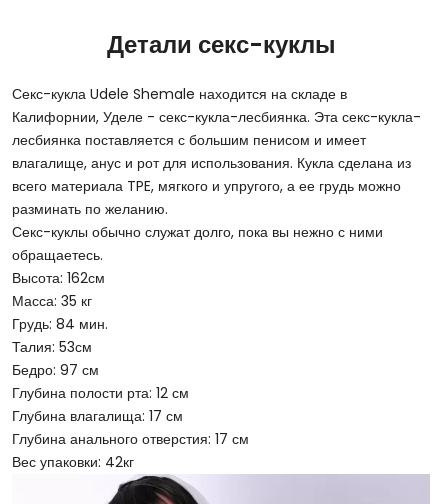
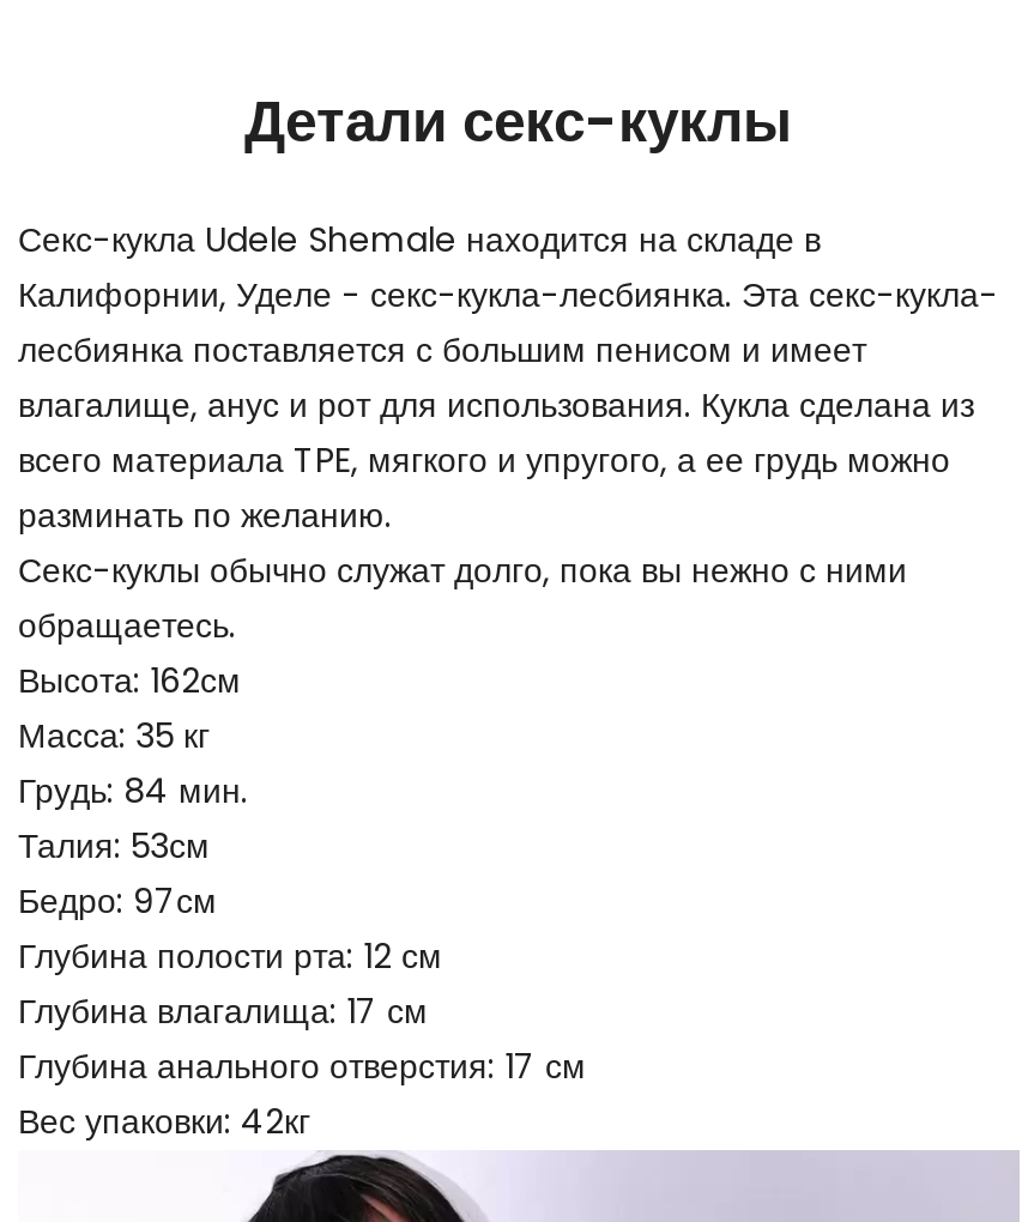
- Бедро: 97 см
+ Бедро: 97см
